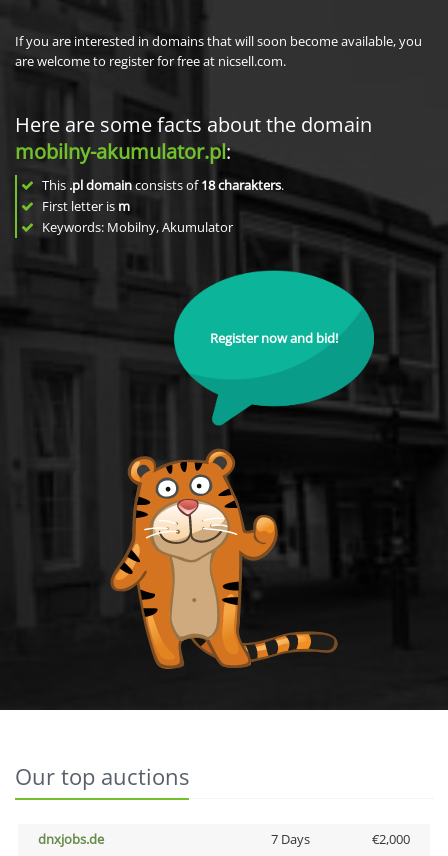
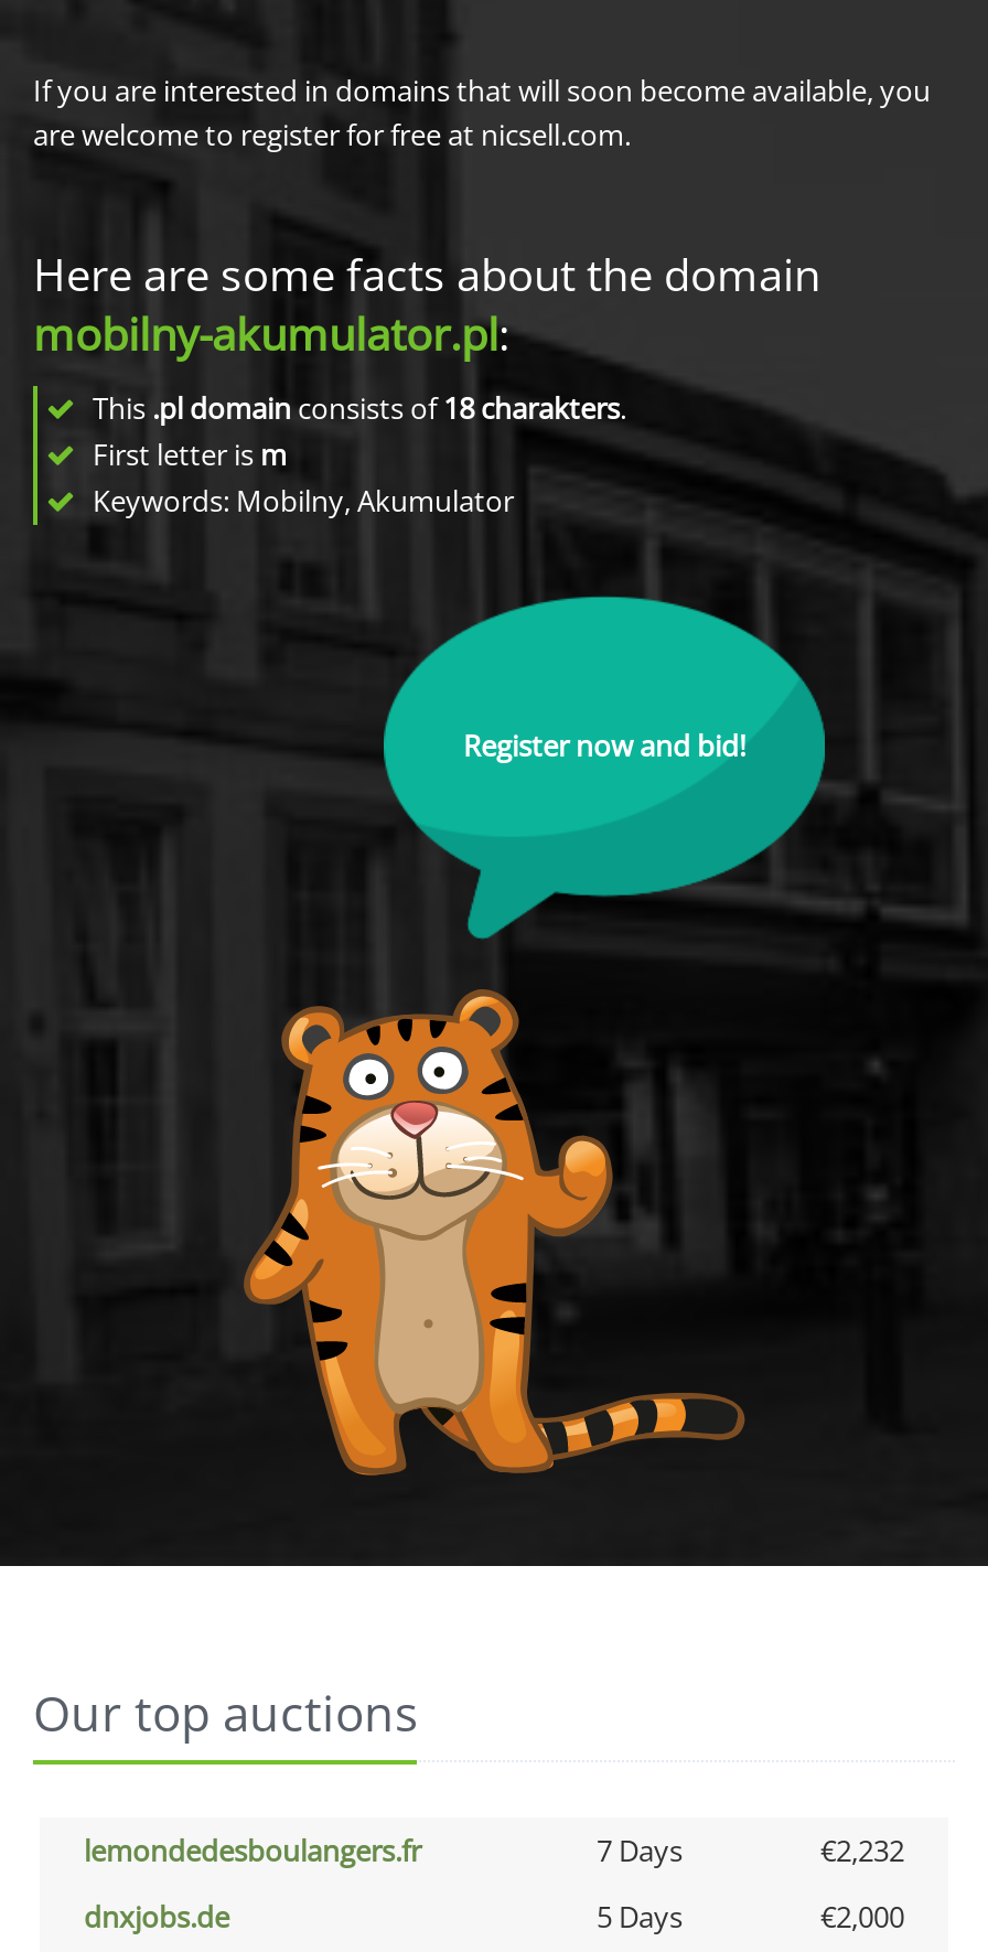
+ lemondedesboulangers.fr
+ 7 Days
+ €2,232

- 7 Days
+ 5 Days
